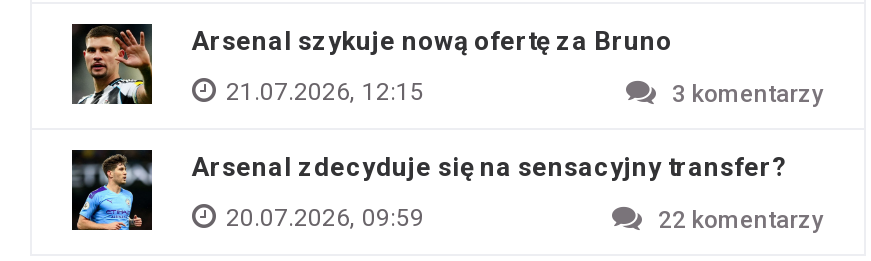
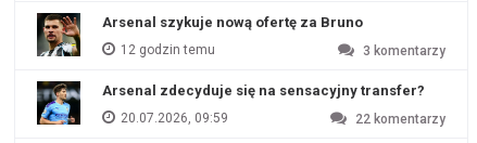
- 21.07.2026, 12:15
+ 12 godzin temu
